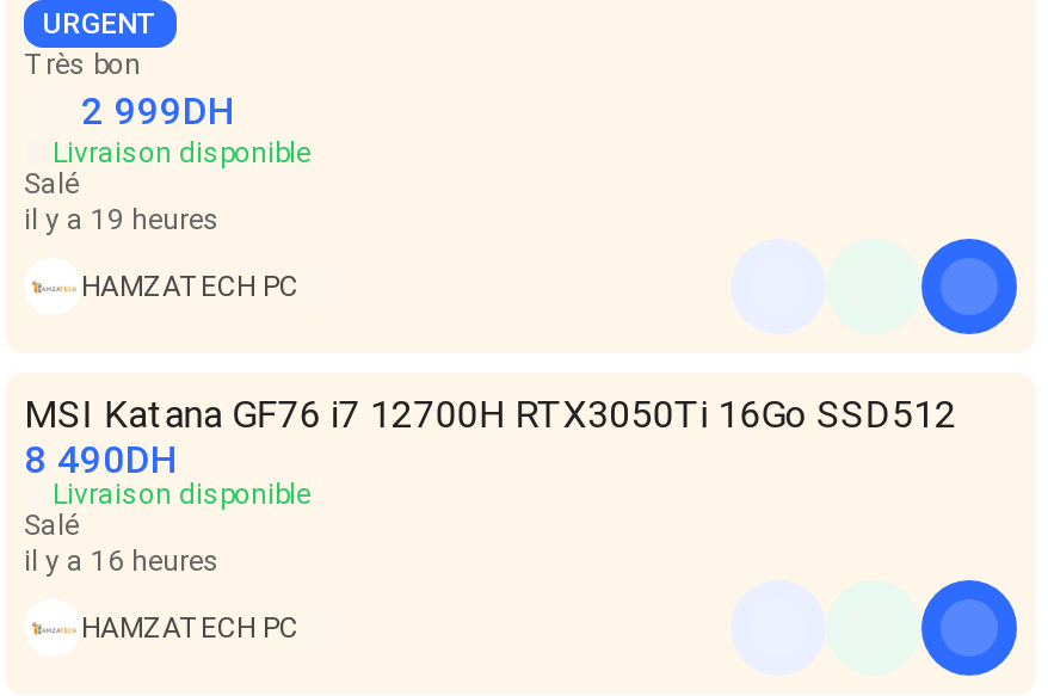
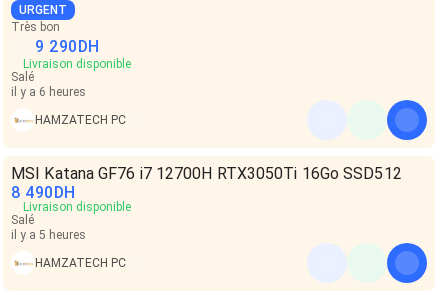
- 2 999DH
+ 9 290DH

- il y a 19 heures
+ il y a 6 heures

- il y a 16 heures
+ il y a 5 heures
